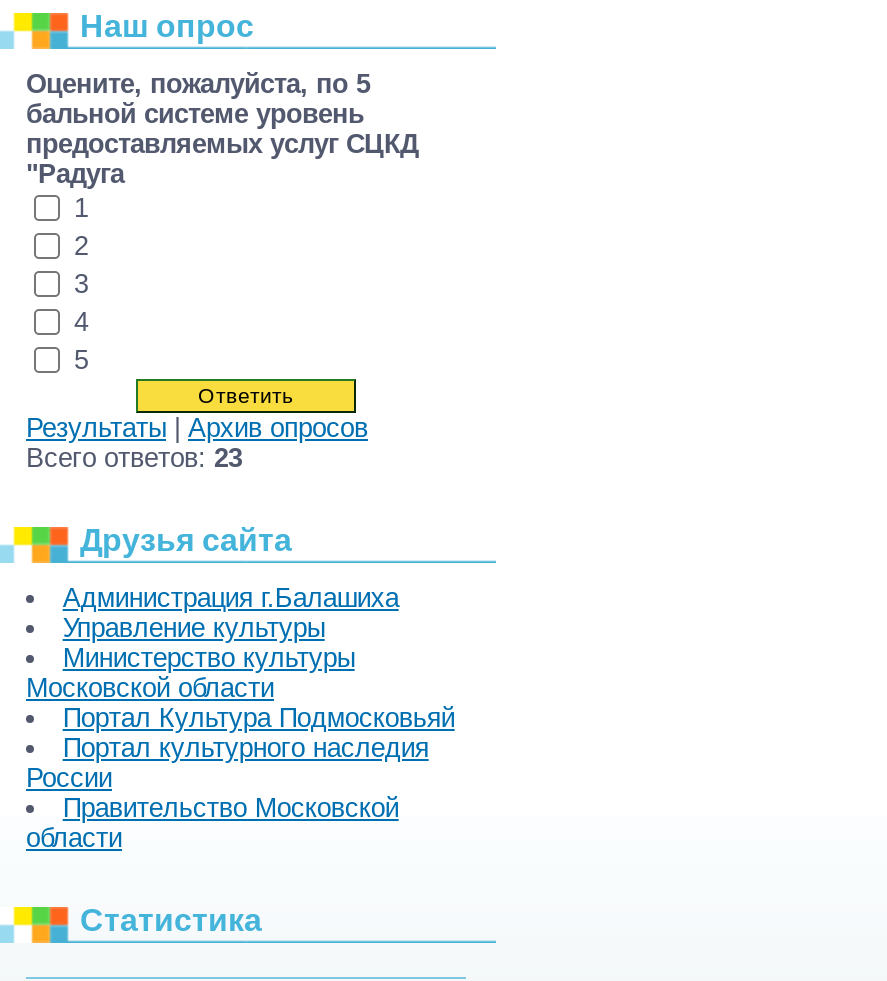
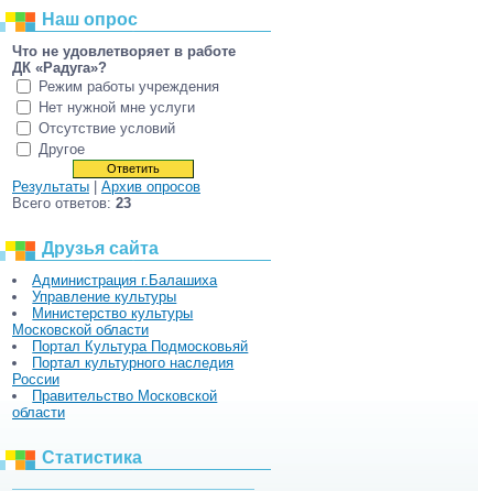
- Оцените, пожалуйста, по 5
- бальной системе уровень
- предоставляемых услуг СЦКД
- "Радуга
- 1
- 2
- 3
- 4
- 5
+ Что не удовлетворяет в работе
+ ДК «Радуга»?
+ Режим работы учреждения
+ Нет нужной мне услуги
+ Отсутствие условий
+ Другое
